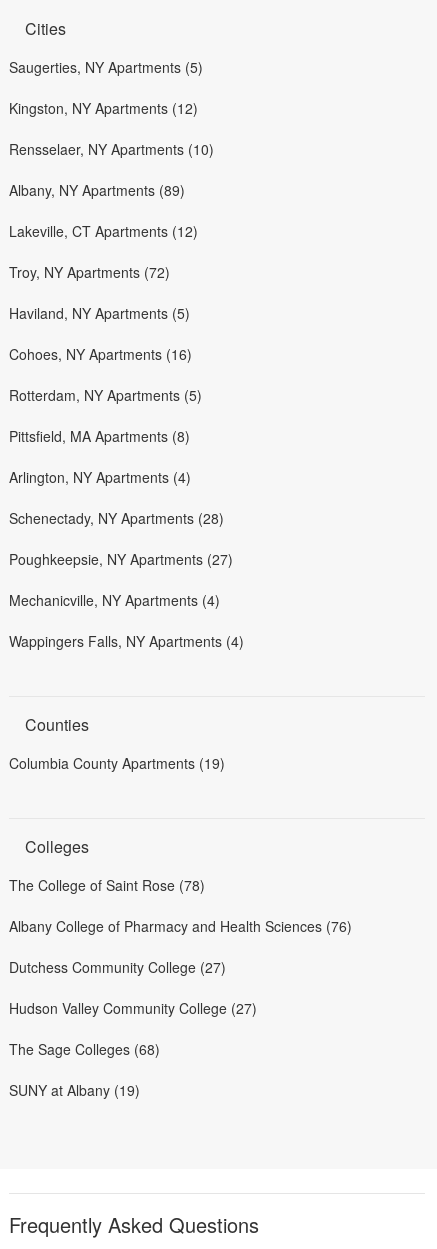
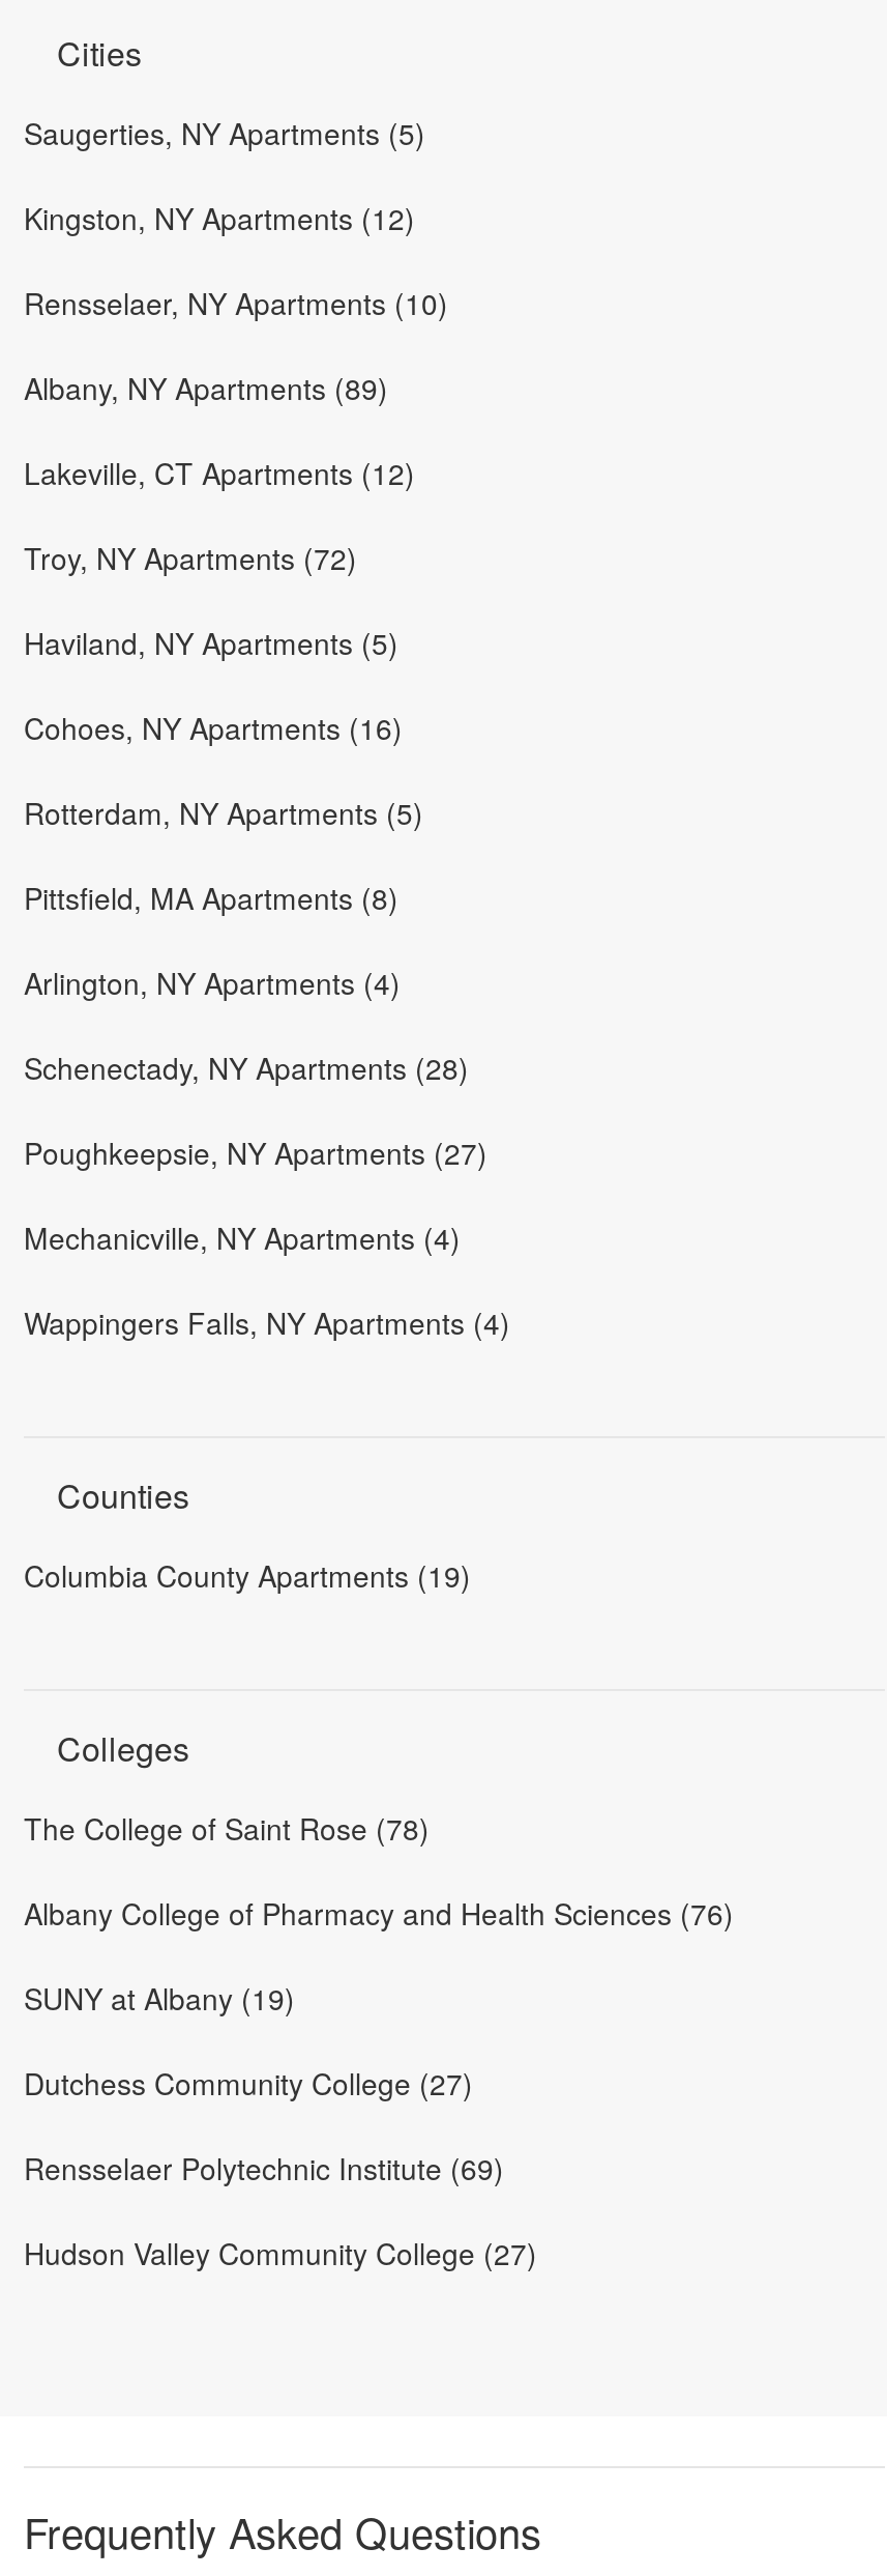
moved down: Dutchess Community College (27)

+ Rensselaer Polytechnic Institute (69)

moved down: Hudson Valley Community College (27)

- The Sage Colleges (68)

moved up: SUNY at Albany (19)
